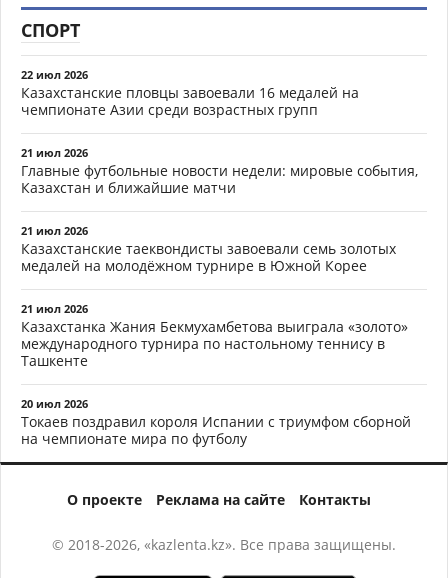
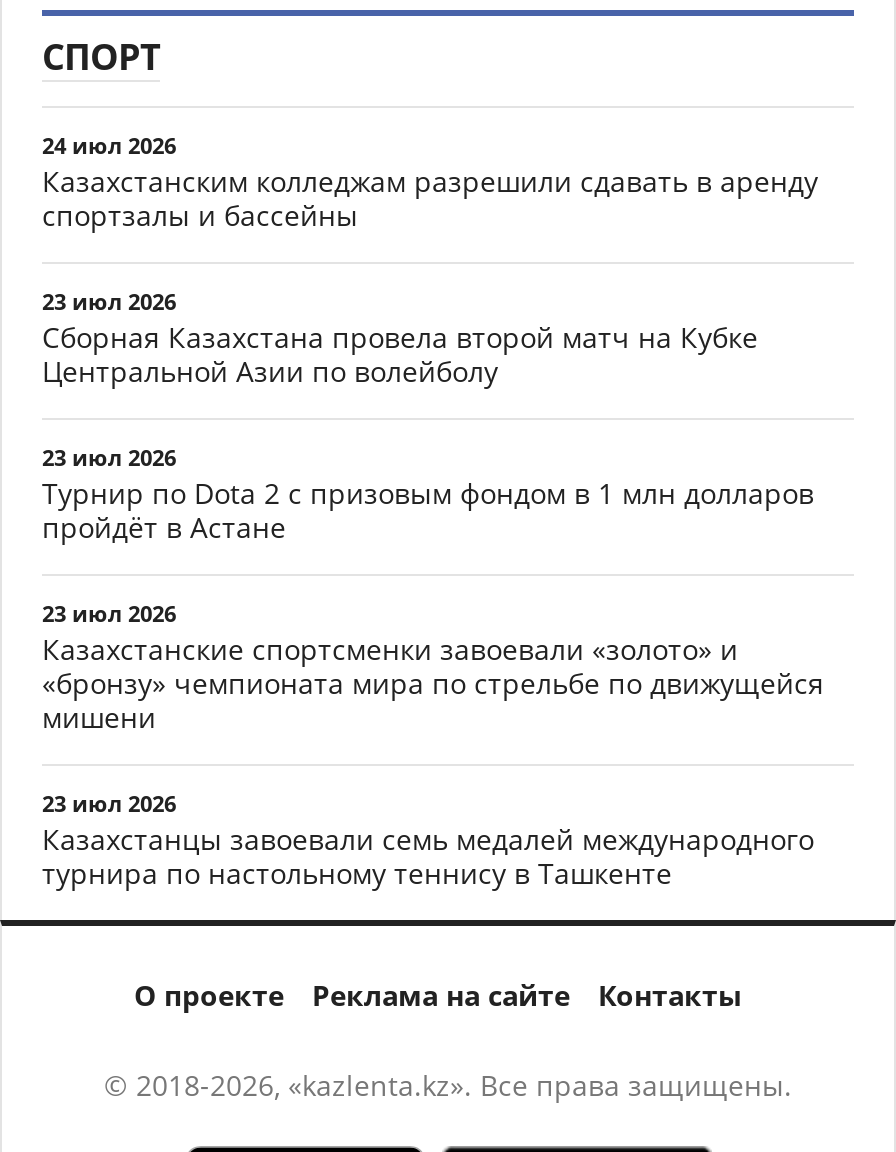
- 22 июл 2026
- Казахстанские пловцы завоевали 16 медалей на
- чемпионате Азии среди возрастных групп
+ 24 июл 2026
+ Казахстанским колледжам разрешили сдавать в аренду
+ спортзалы и бассейны

- 21 июл 2026
- Главные футбольные новости недели: мировые события,
- Казахстан и ближайшие матчи
+ 23 июл 2026
+ Сборная Казахстана провела второй матч на Кубке
+ Центральной Азии по волейболу

- 21 июл 2026
- Казахстанские таеквондисты завоевали семь золотых
- медалей на молодёжном турнире в Южной Корее
+ 23 июл 2026
+ Турнир по Dota 2 с призовым фондом в 1 млн долларов
+ пройдёт в Астане

- 21 июл 2026
- Казахстанка Жания Бекмухамбетова выиграла «золото»
- международного турнира по настольному теннису в
- Ташкенте
+ 23 июл 2026
+ Казахстанские спортсменки завоевали «золото» и
+ «бронзу» чемпионата мира по стрельбе по движущейся
+ мишени

- 20 июл 2026
- Токаев поздравил короля Испании с триумфом сборной
- на чемпионате мира по футболу
+ 23 июл 2026
+ Казахстанцы завоевали семь медалей международного
+ турнира по настольному теннису в Ташкенте
